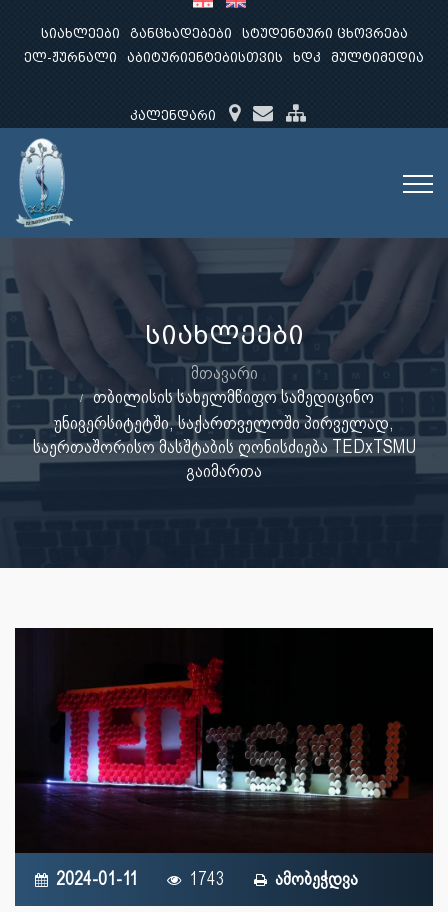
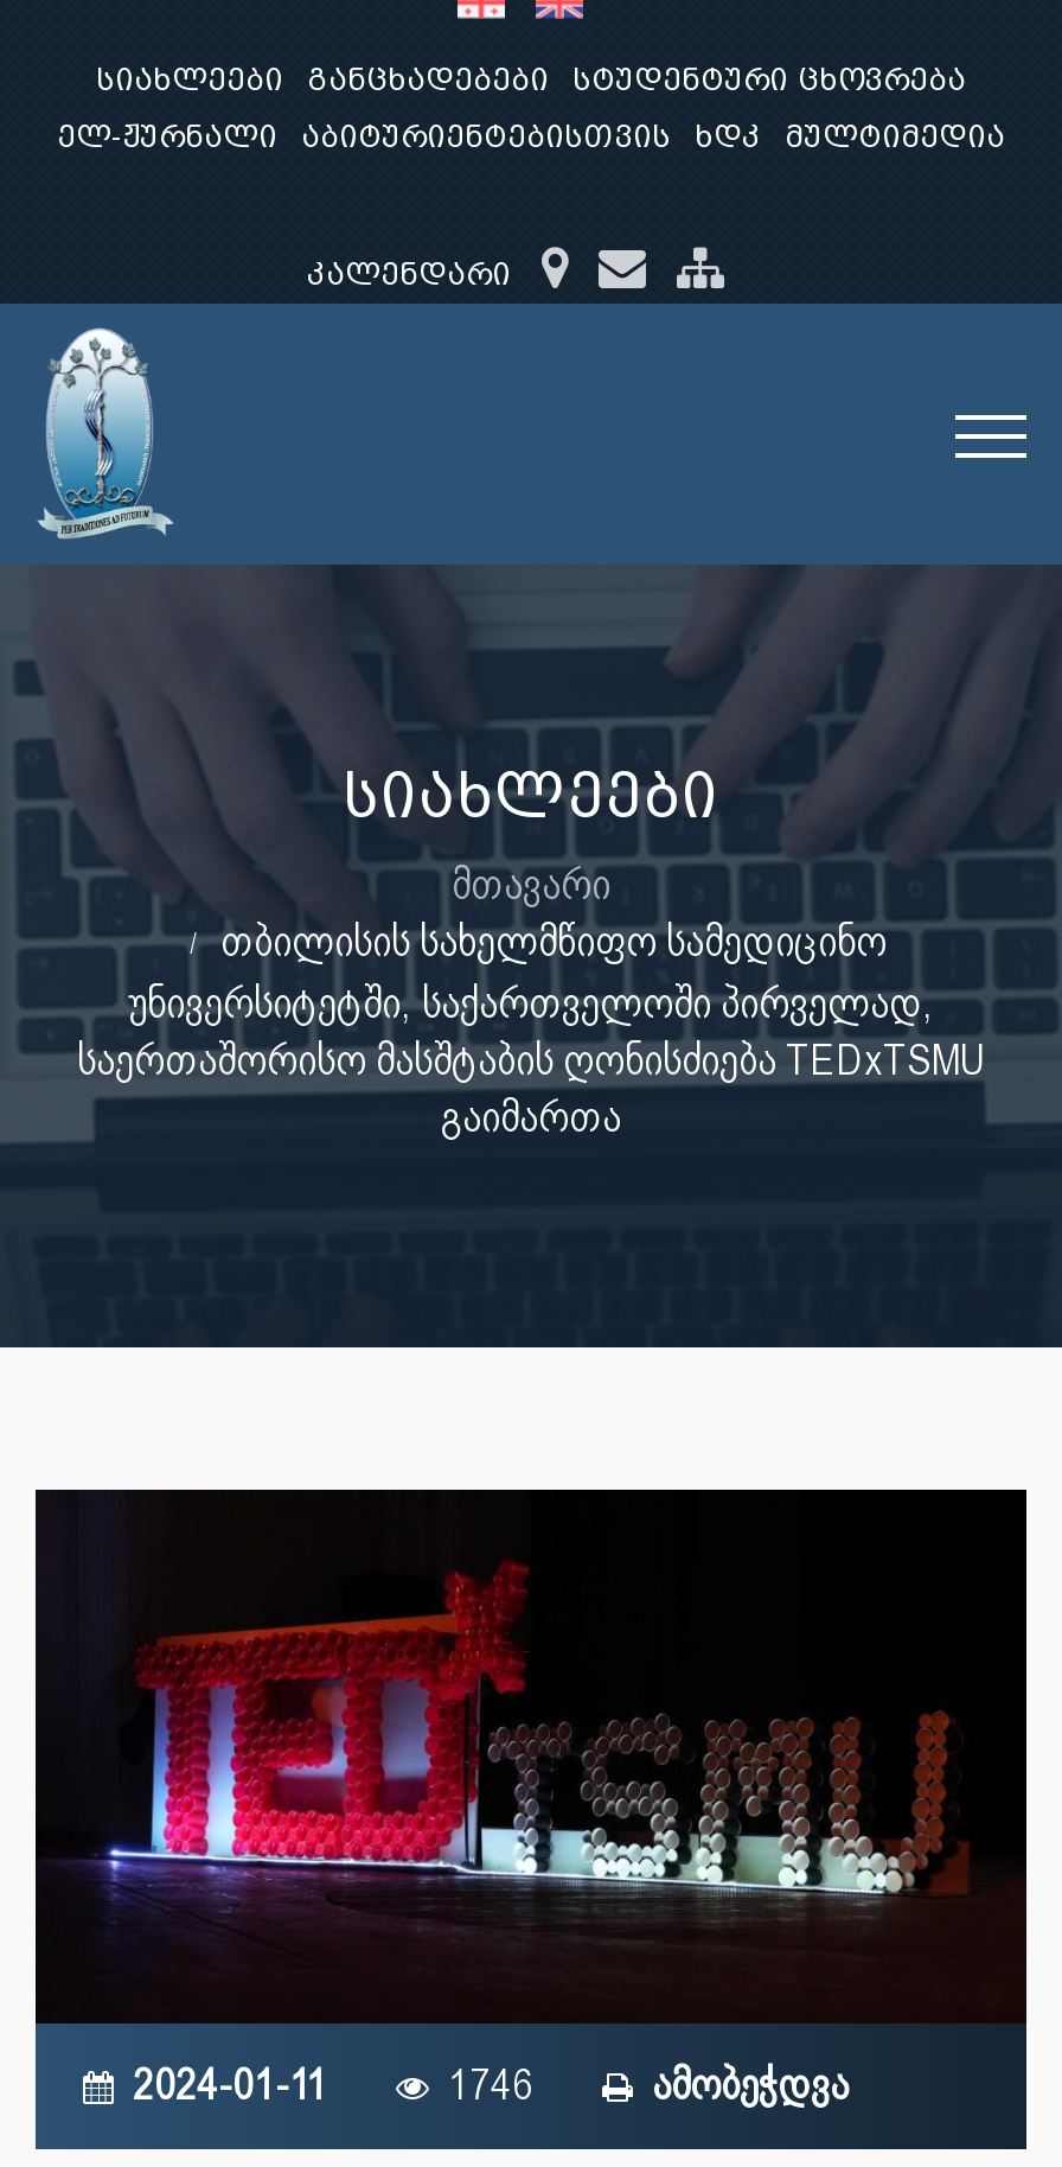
- 1743
+ 1746
